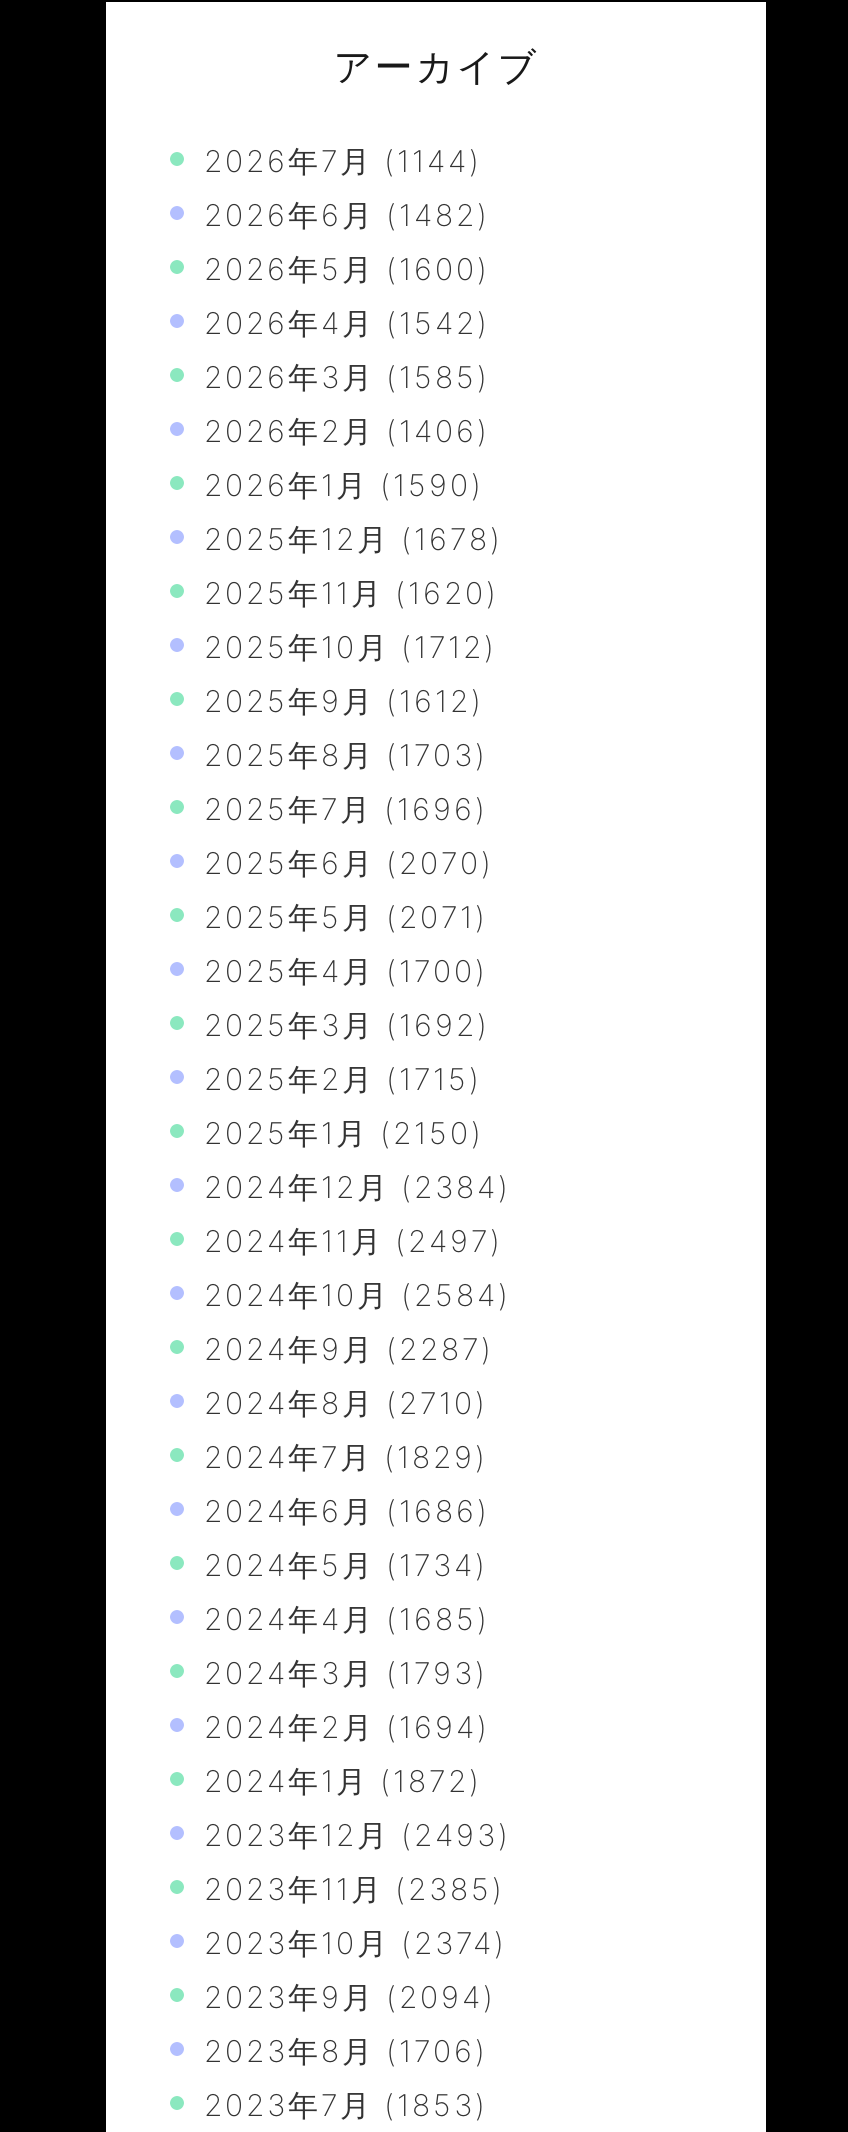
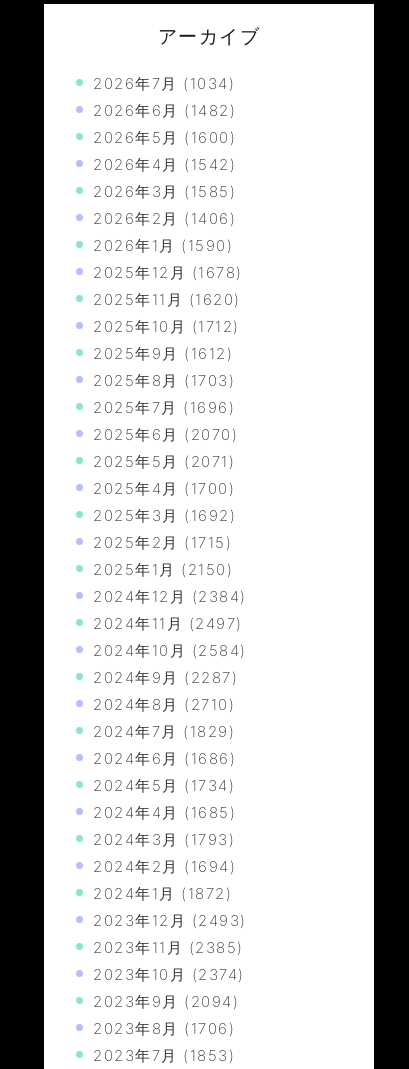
- 2026年7月(1144)
+ 2026年7月(1034)
